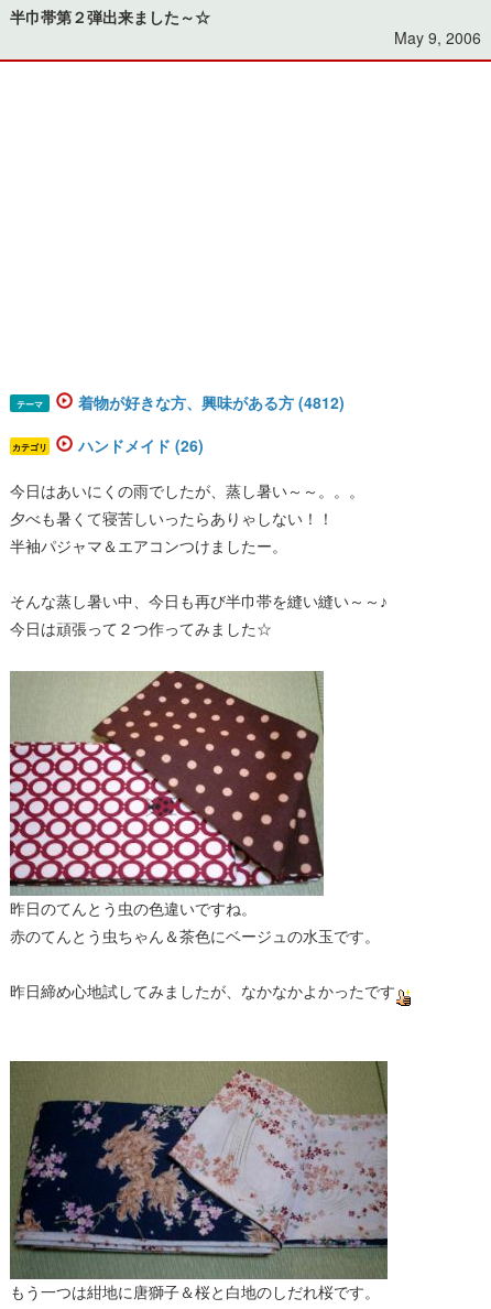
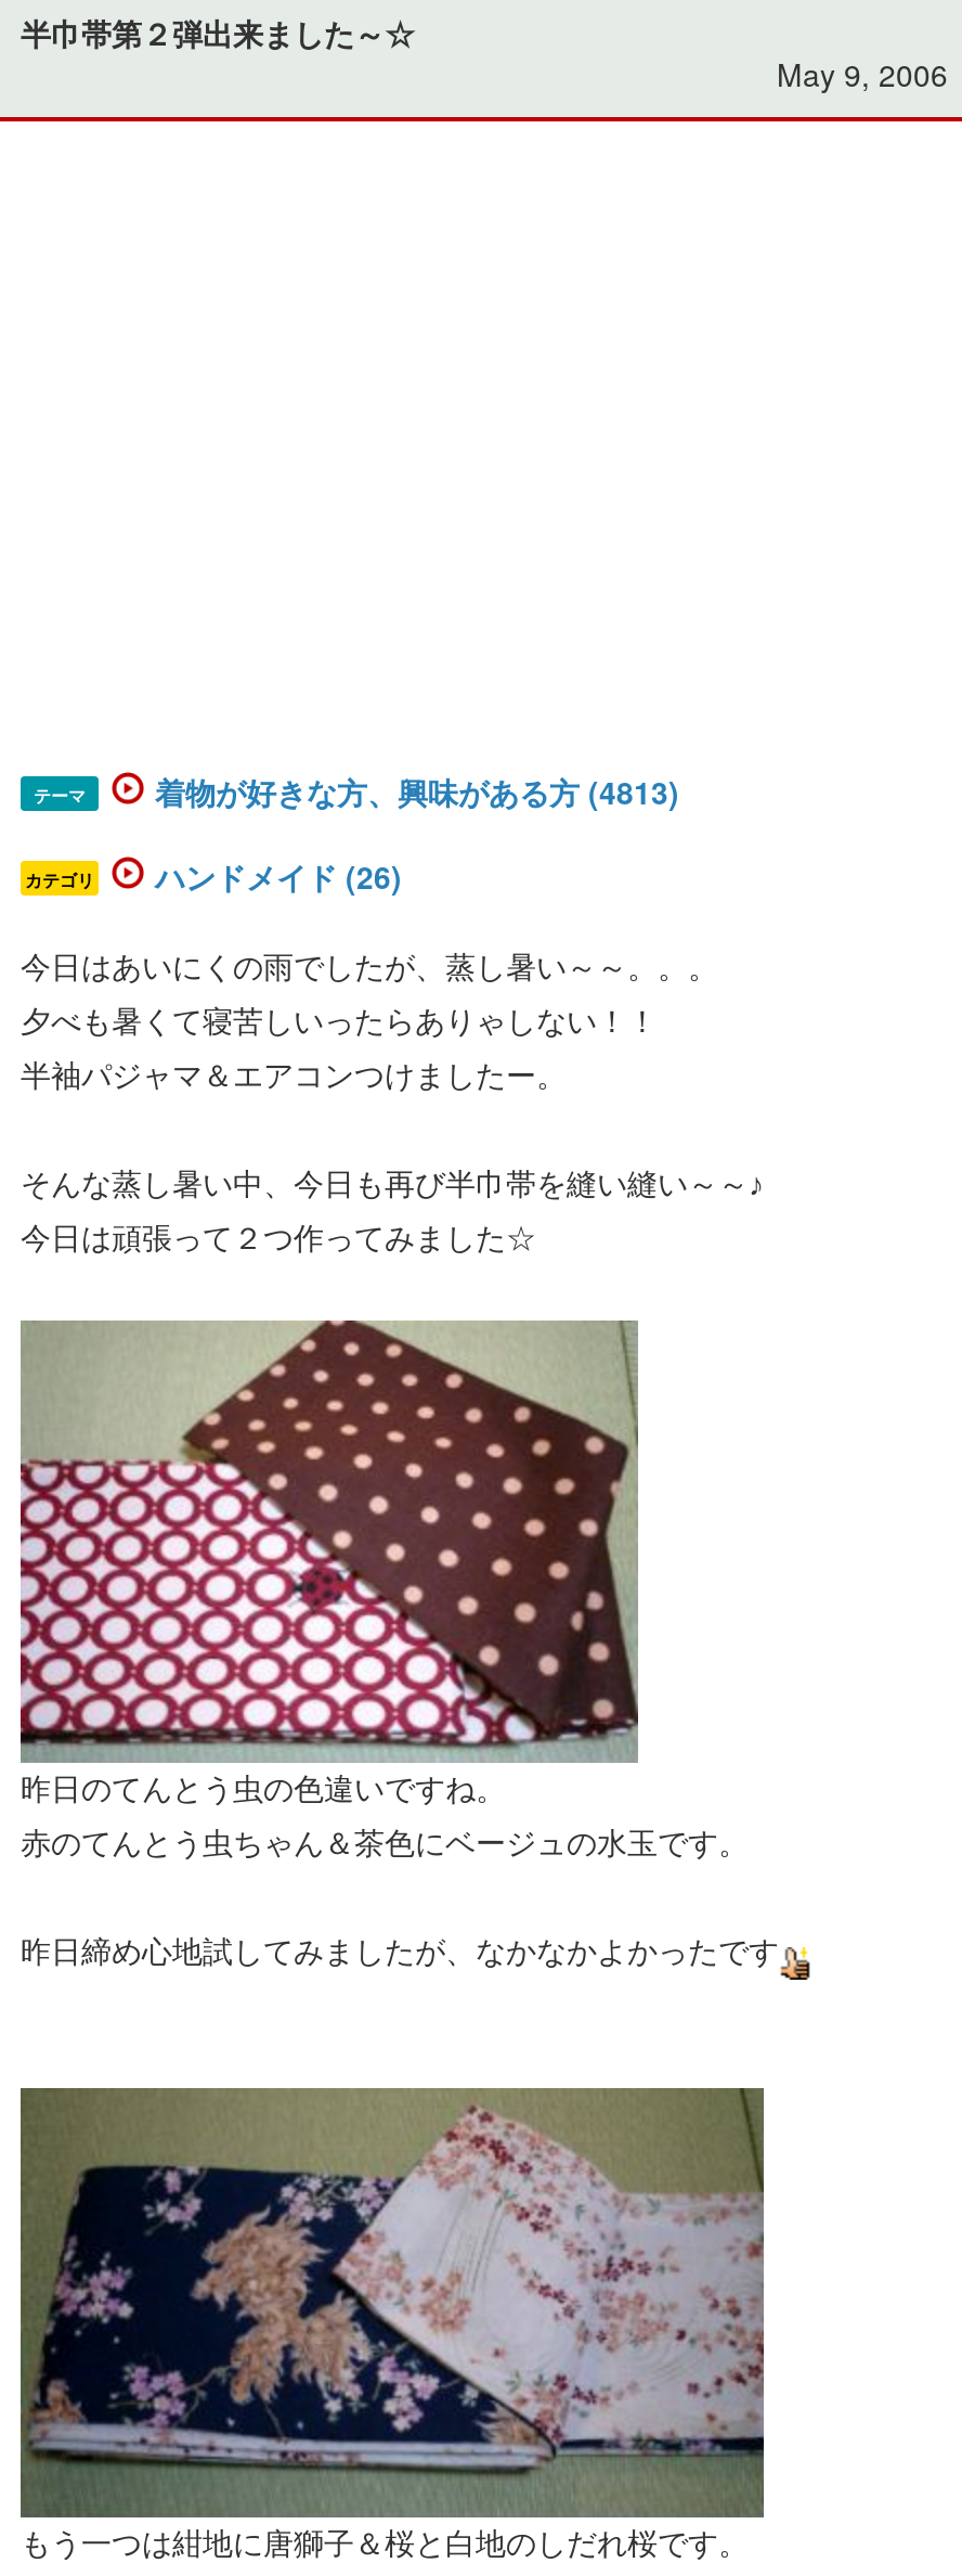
- 着物が好きな方、興味がある方 (4812)
+ 着物が好きな方、興味がある方 (4813)
